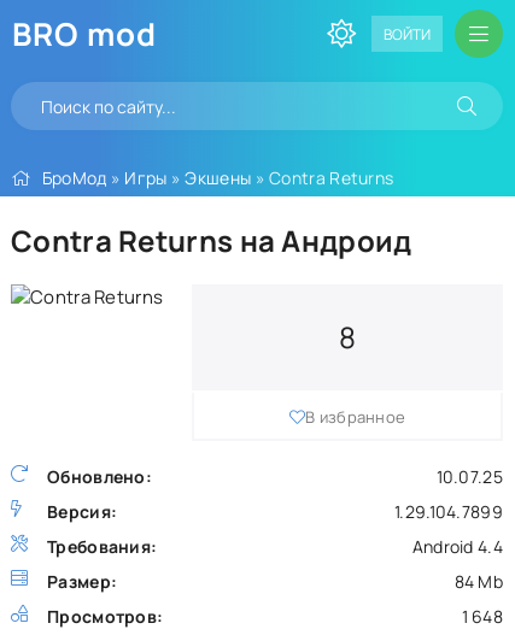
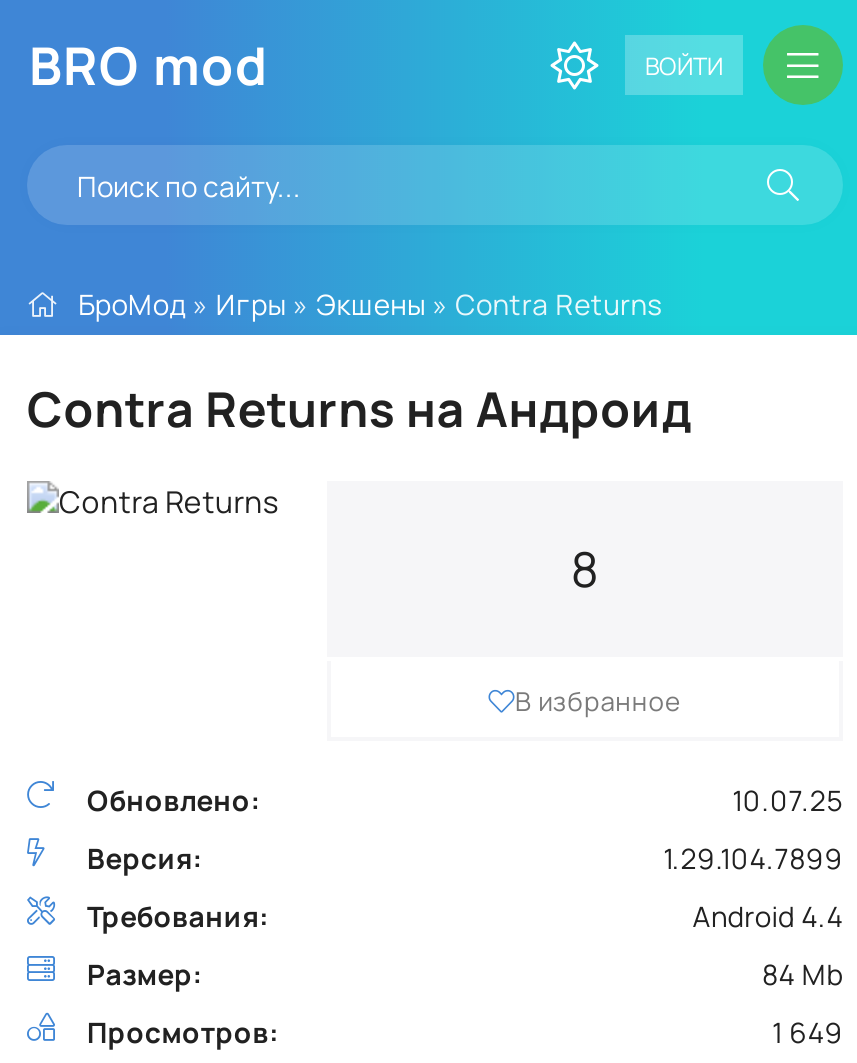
- 1 648
+ 1 649
